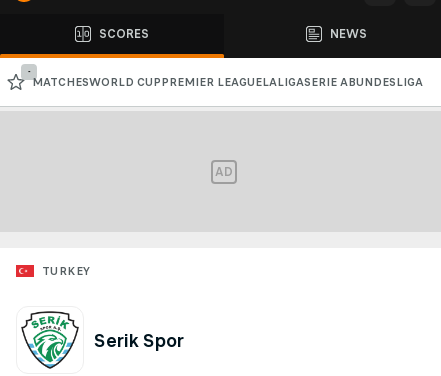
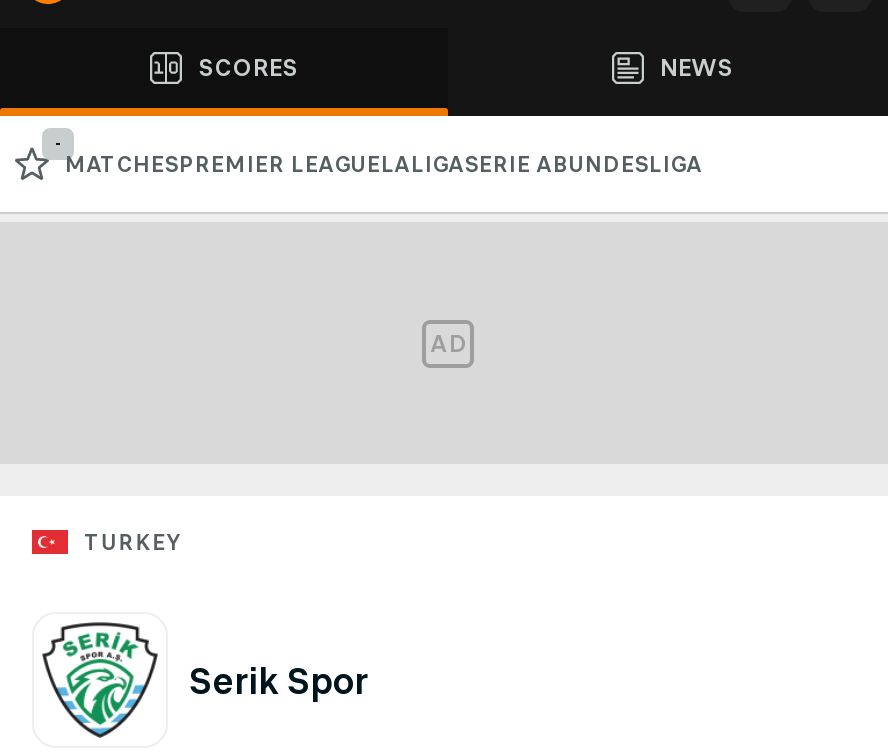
- MATCHESWORLD CUP PREMIER LEAGUELALIGASERIE ABUNDESLIGA
+ MATCHESPREMIER LEAGUELALIGASERIE ABUNDESLIGA
